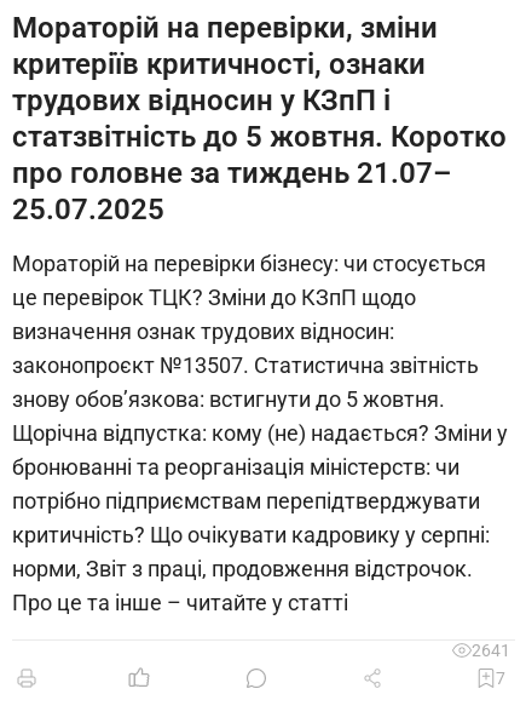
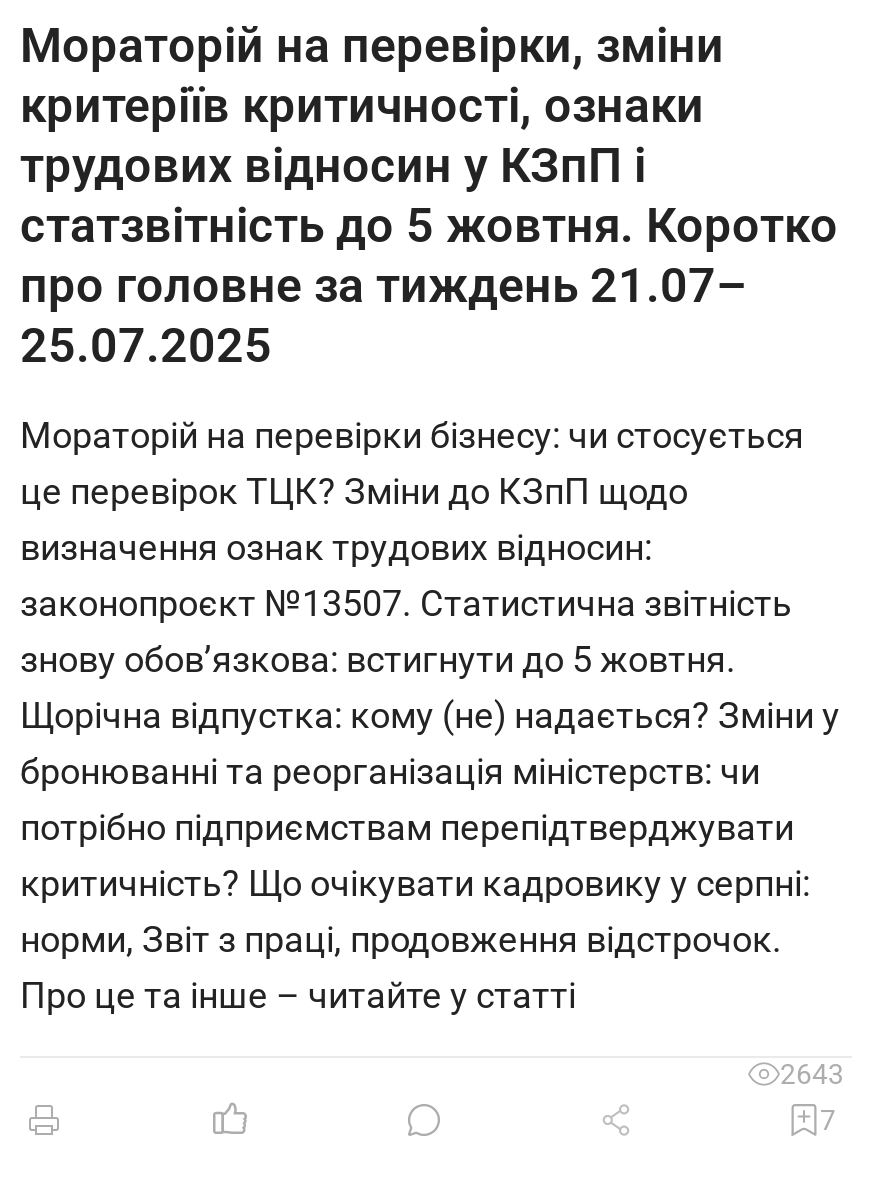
- 2641
+ 2643
